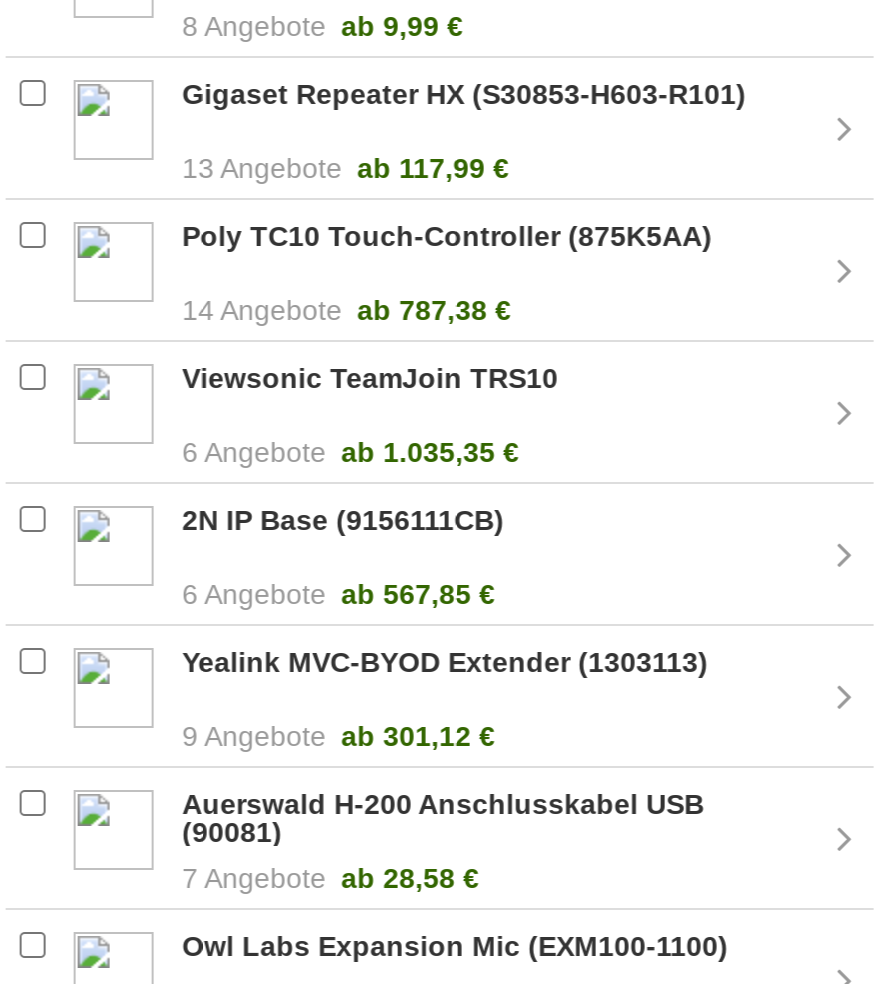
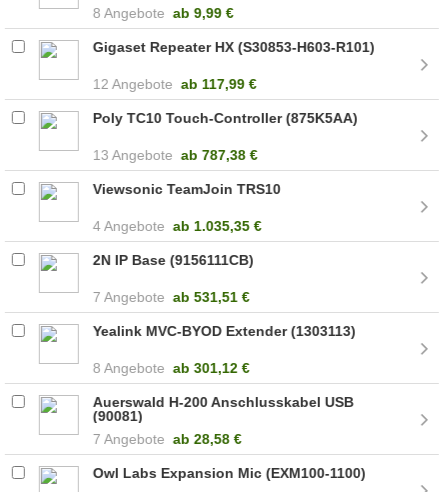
- 13 Angebote ab 117,99 €
+ 12 Angebote ab 117,99 €

- 14 Angebote ab 787,38 €
+ 13 Angebote ab 787,38 €

- 6 Angebote ab 1.035,35 €
+ 4 Angebote ab 1.035,35 €

- 6 Angebote ab 567,85 €
+ 7 Angebote ab 531,51 €

- 9 Angebote ab 301,12 €
+ 8 Angebote ab 301,12 €
